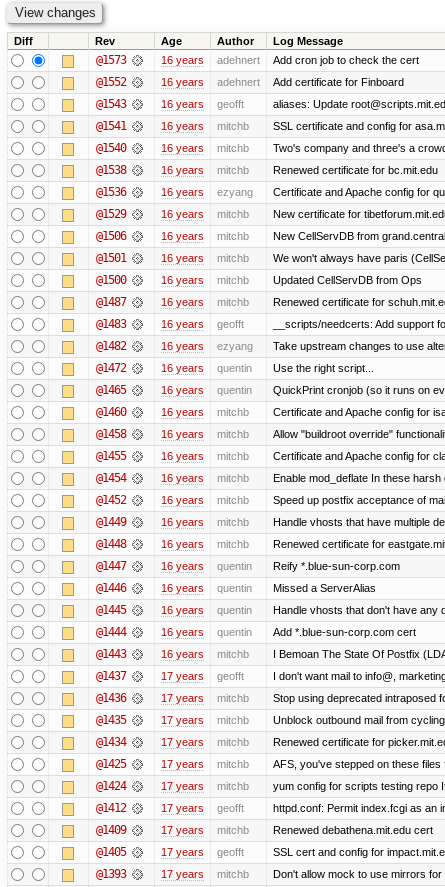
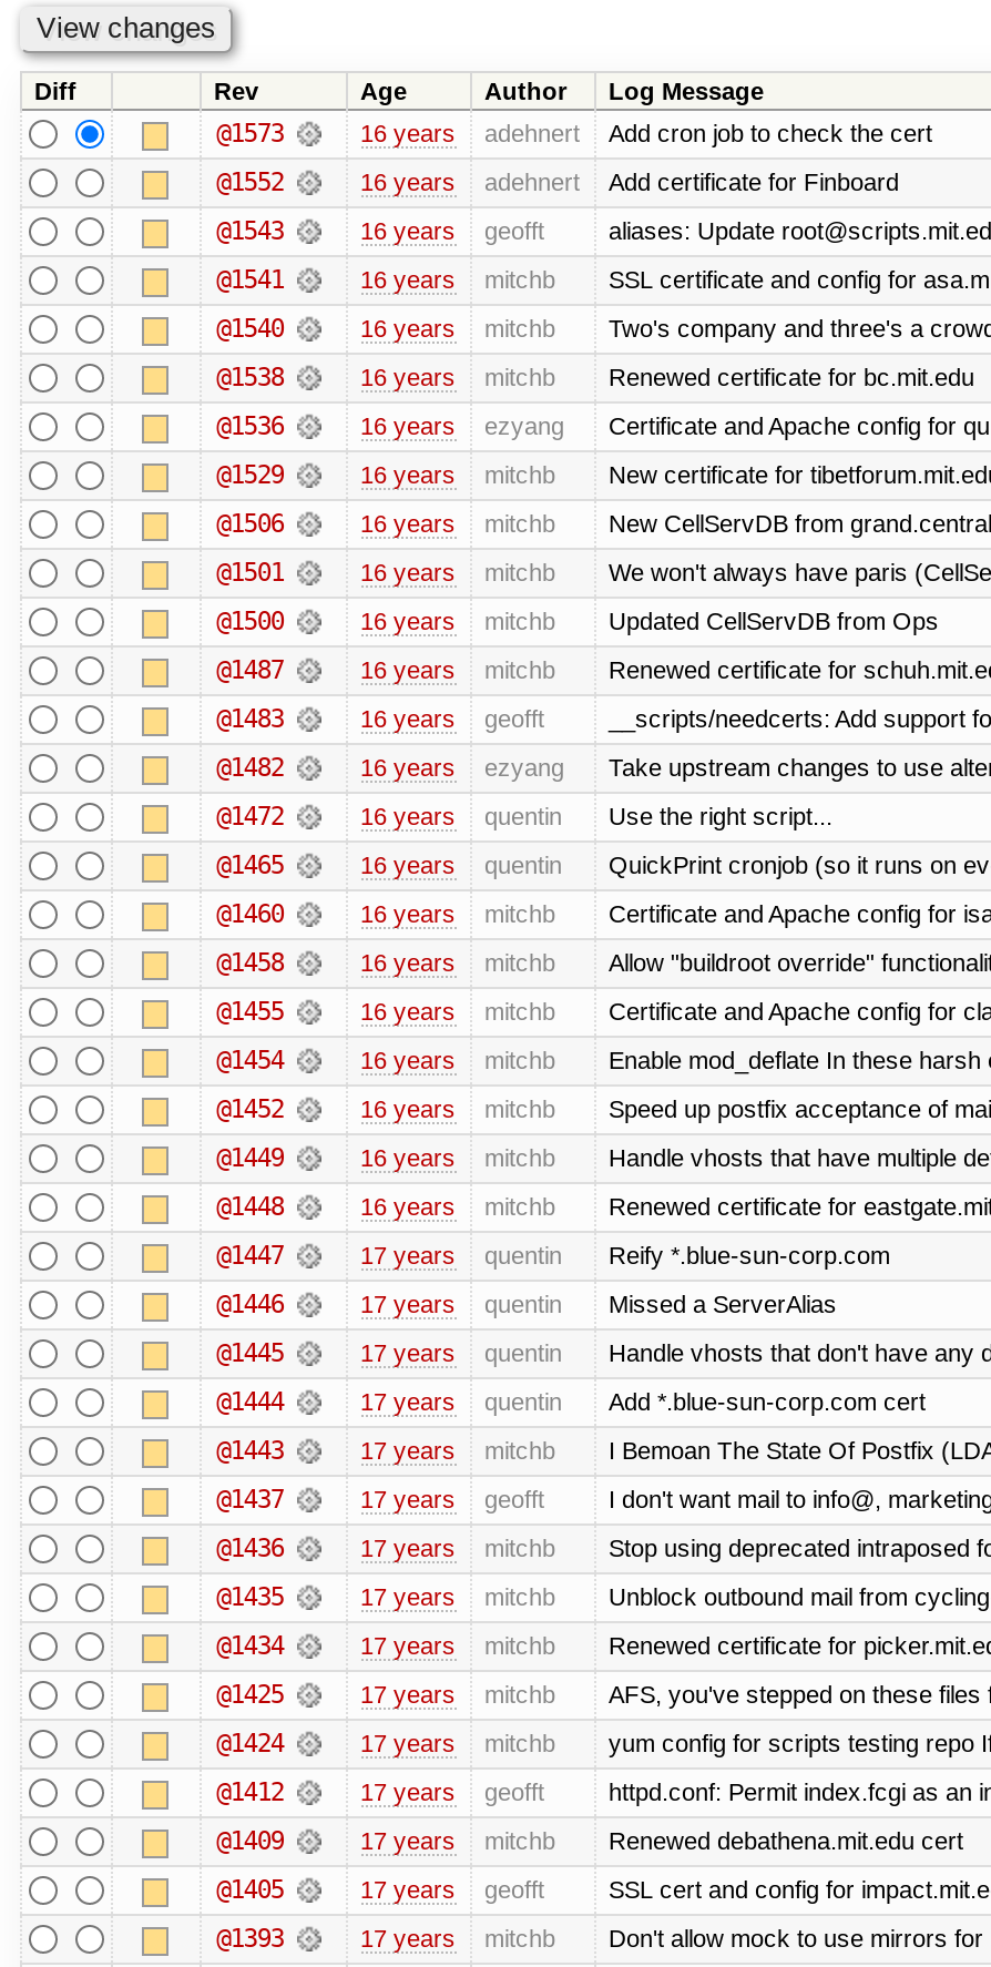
- 16 years quentin Reify *.blue-sun-corp.com
+ 17 years quentin Reify *.blue-sun-corp.com

- 16 years quentin Missed a ServerAlias
+ 17 years quentin Missed a ServerAlias

- 16 years
+ 17 years

- 16 years quentin Add *.blue-sun-corp.com cert
+ 17 years quentin Add *.blue-sun-corp.com cert

- 16 years
+ 17 years
